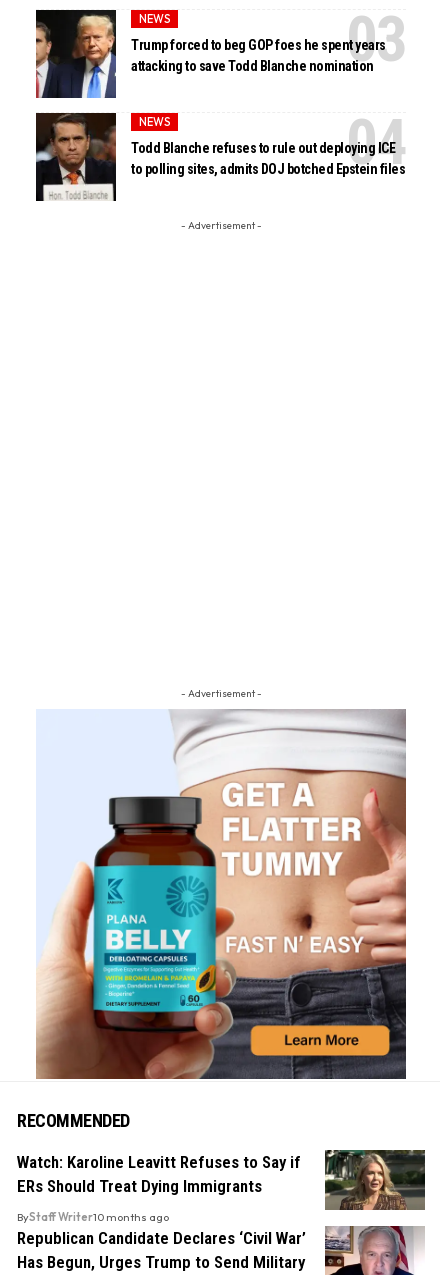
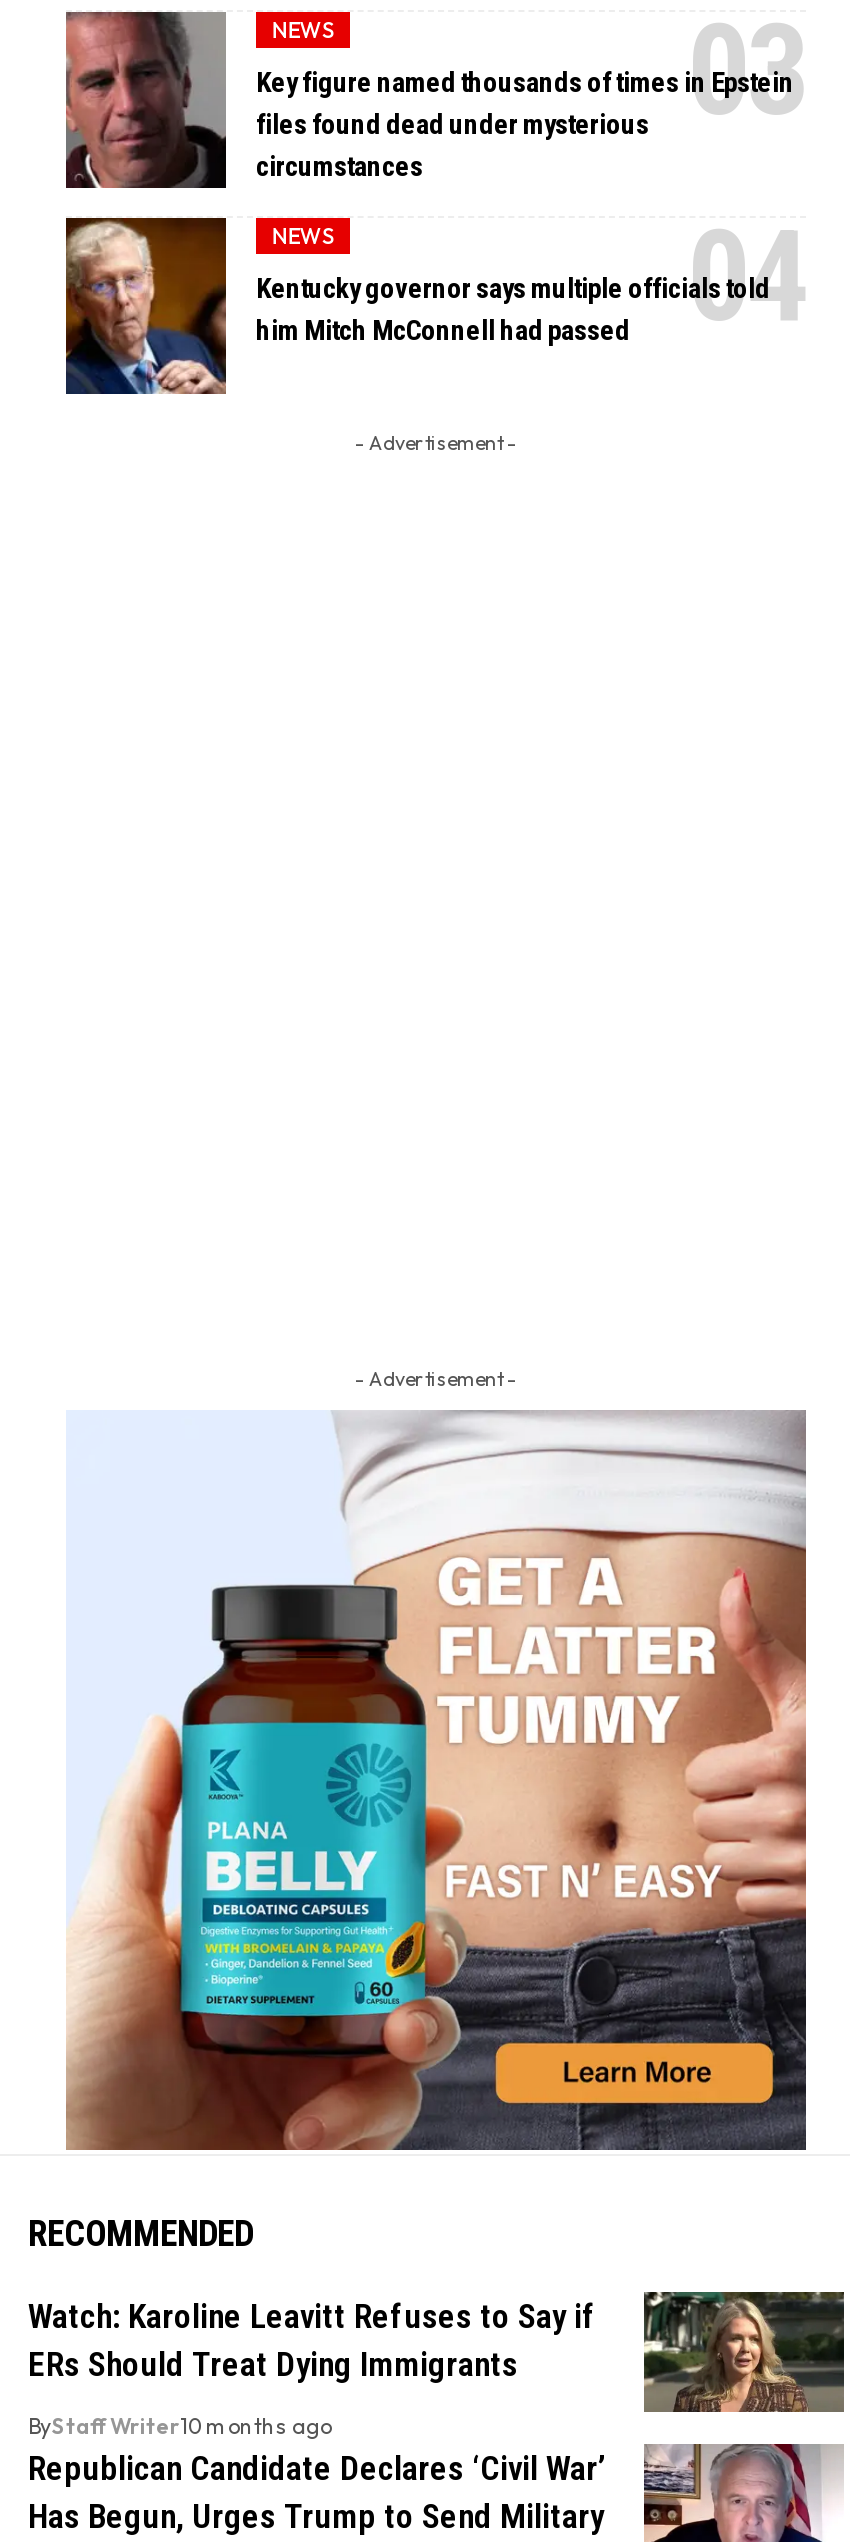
- [image]
- Trump forced to beg GOP foes he spent years
- attacking to save Todd Blanche nomination
+ [image]
+ Key figure named thousands of times in Epstein
+ files found dead under mysterious
+ circumstances

- [image]
- Todd Blanche refuses to rule out deploying ICE
- to polling sites, admits DOJ botched Epstein files
+ [image]
+ Kentucky governor says multiple officials told
+ him Mitch McConnell had passed
